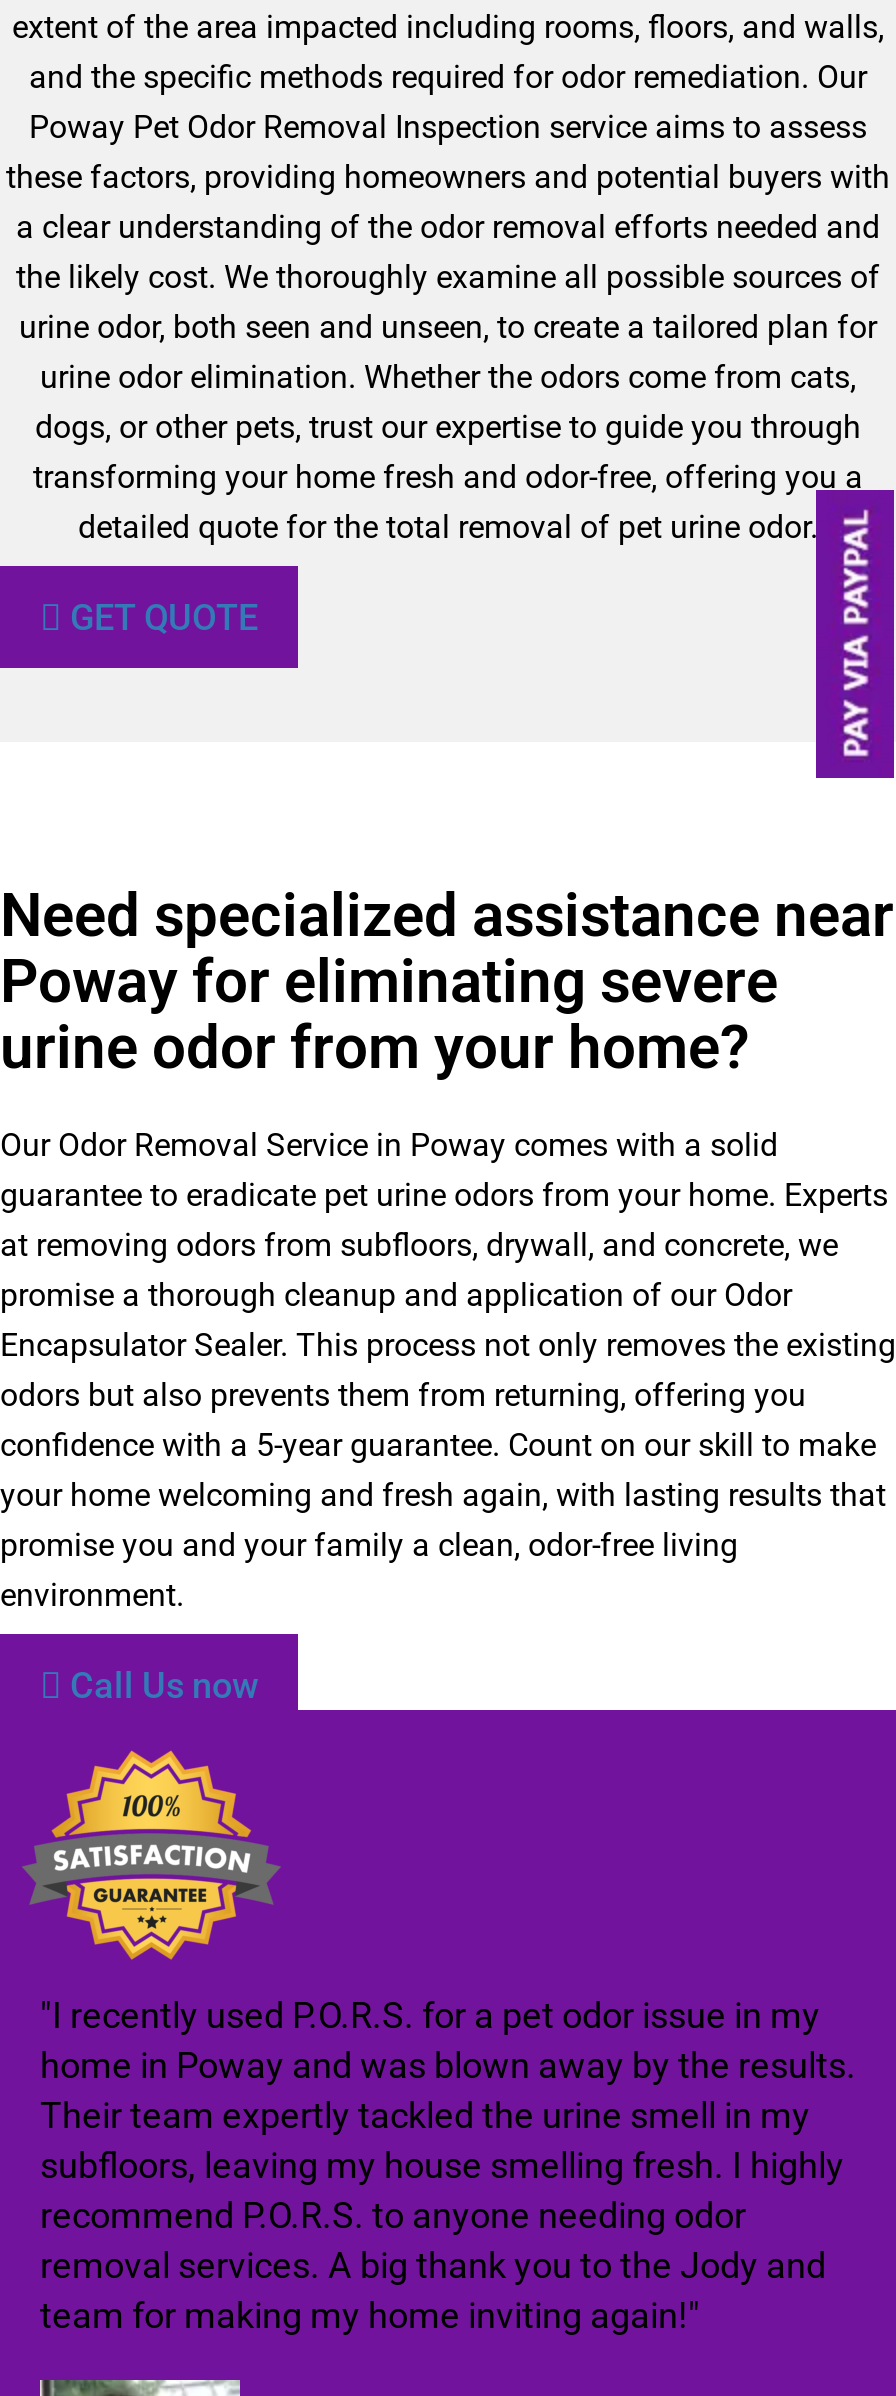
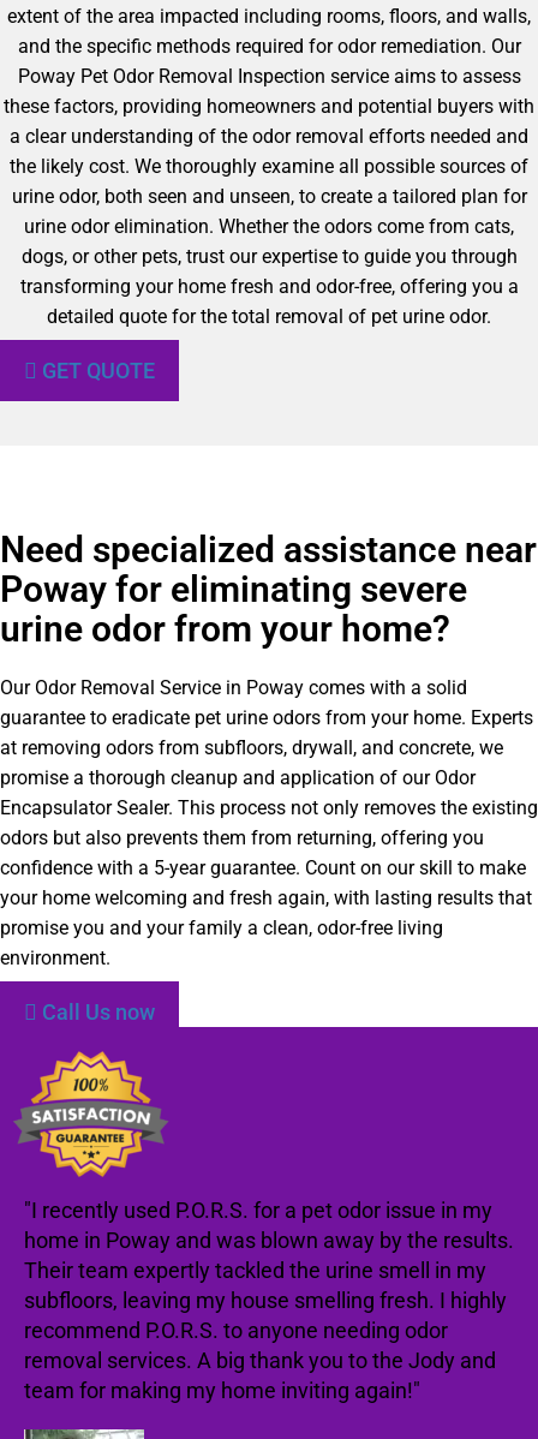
- [image]
